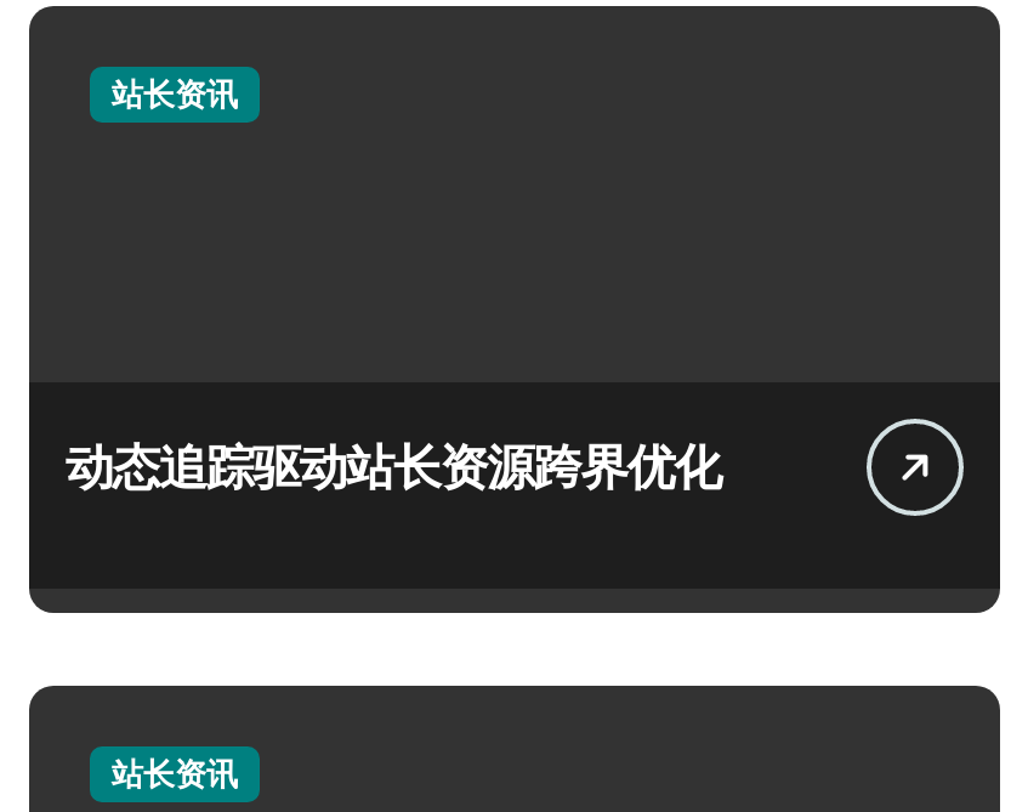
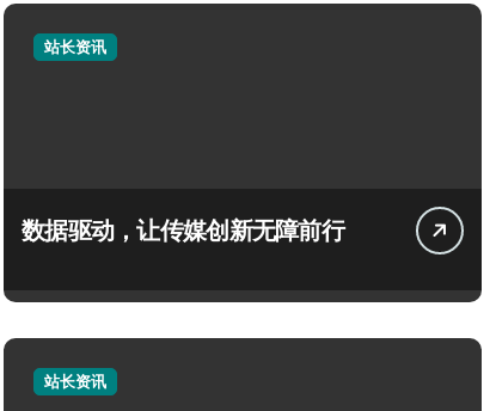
- 动态追踪驱动站长资源跨界优化
+ 数据驱动，让传媒创新无障前行
